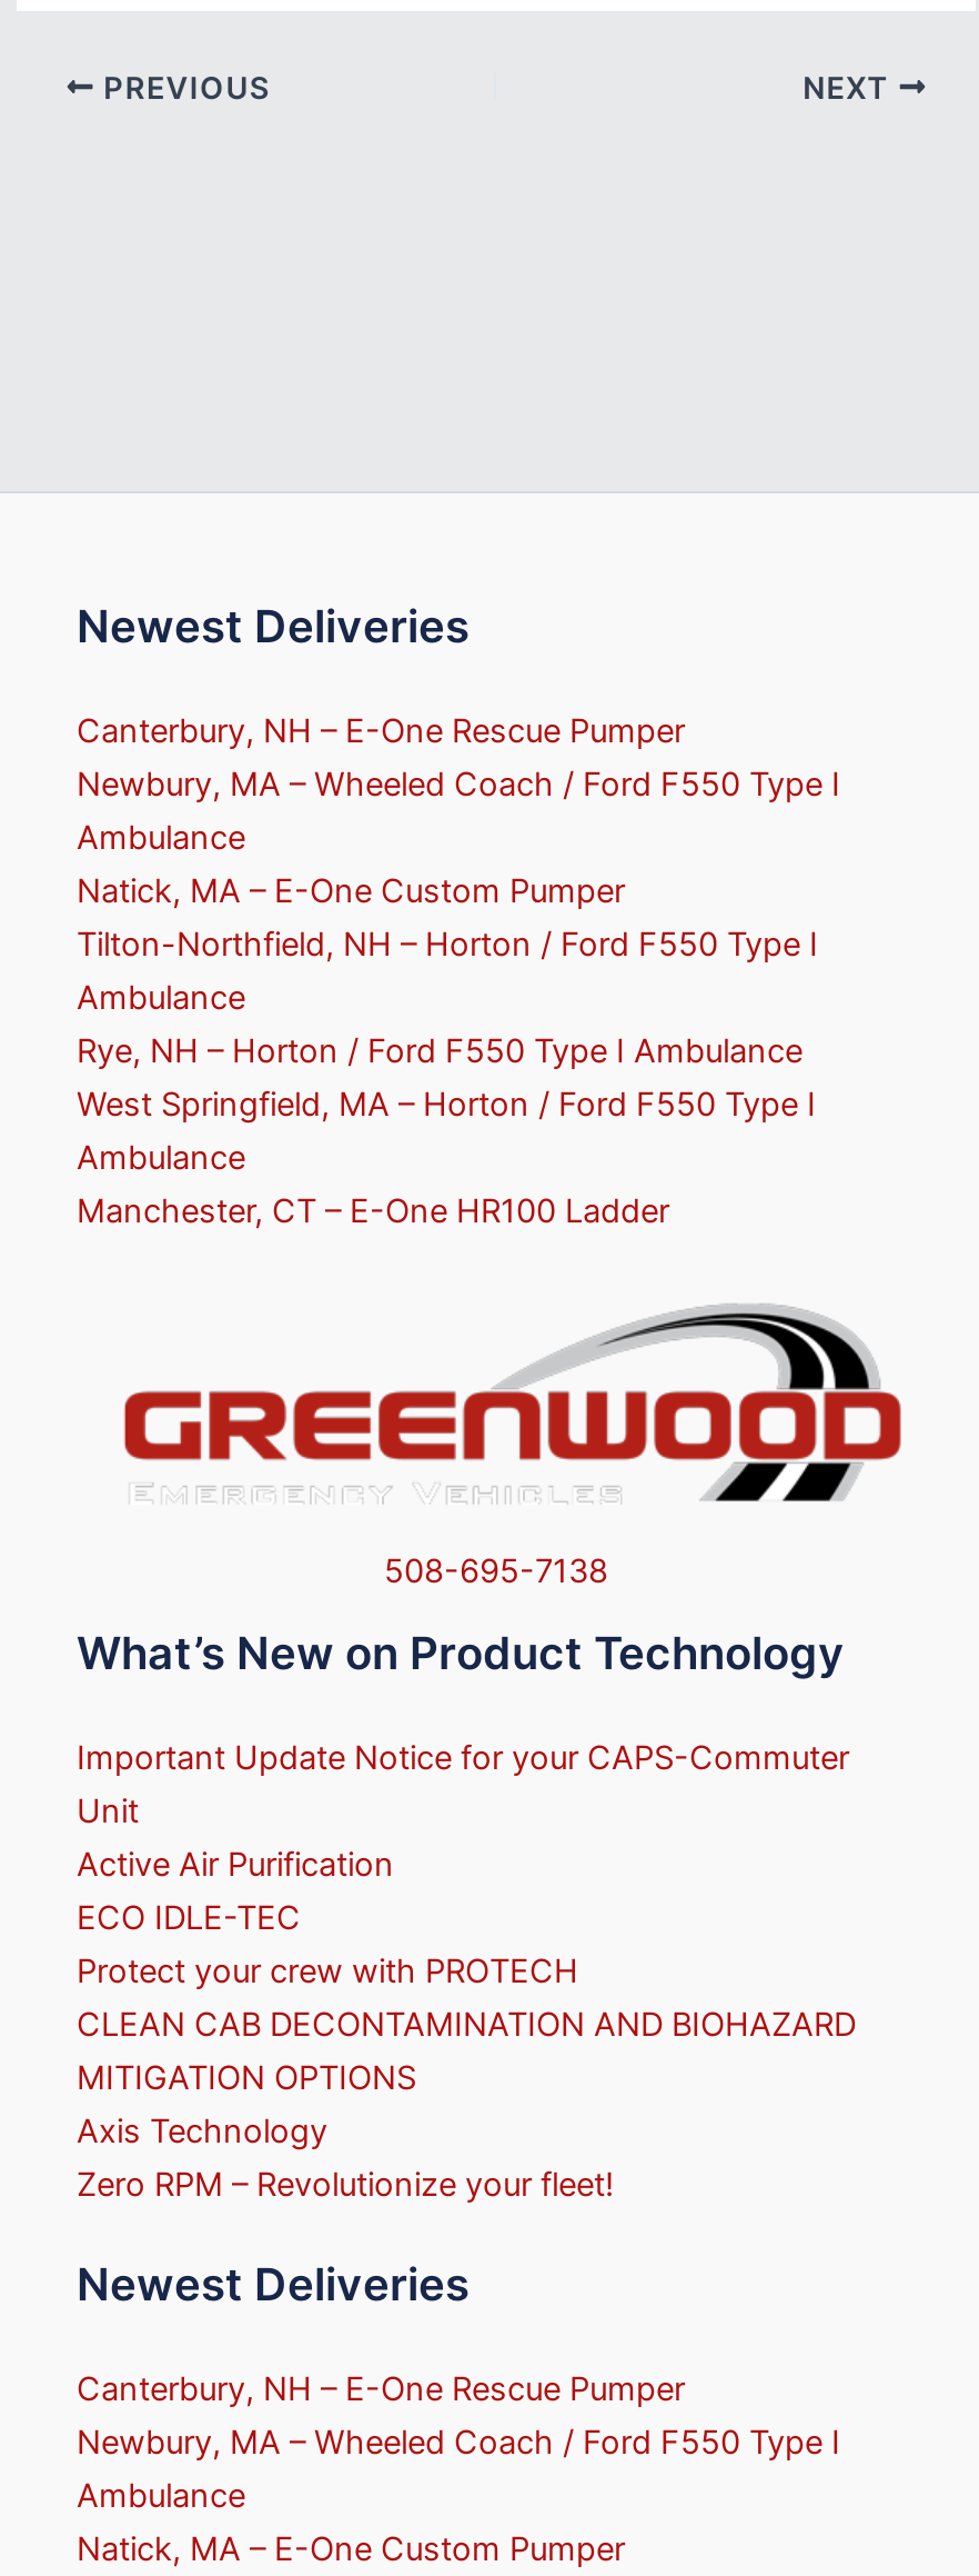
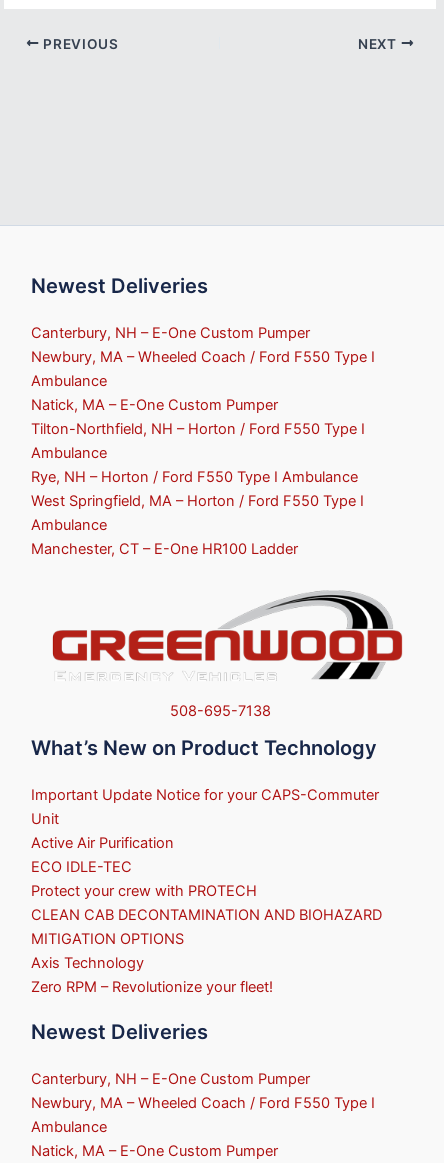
- Canterbury, NH – E-One Rescue Pumper
+ Canterbury, NH – E-One Custom Pumper

- Canterbury, NH – E-One Rescue Pumper
+ Canterbury, NH – E-One Custom Pumper
